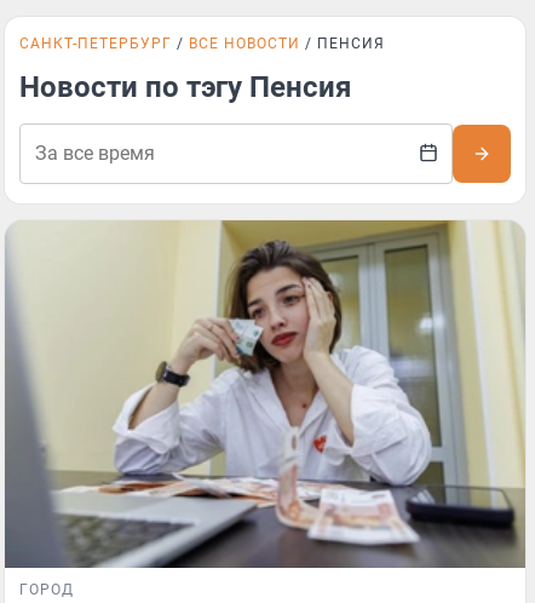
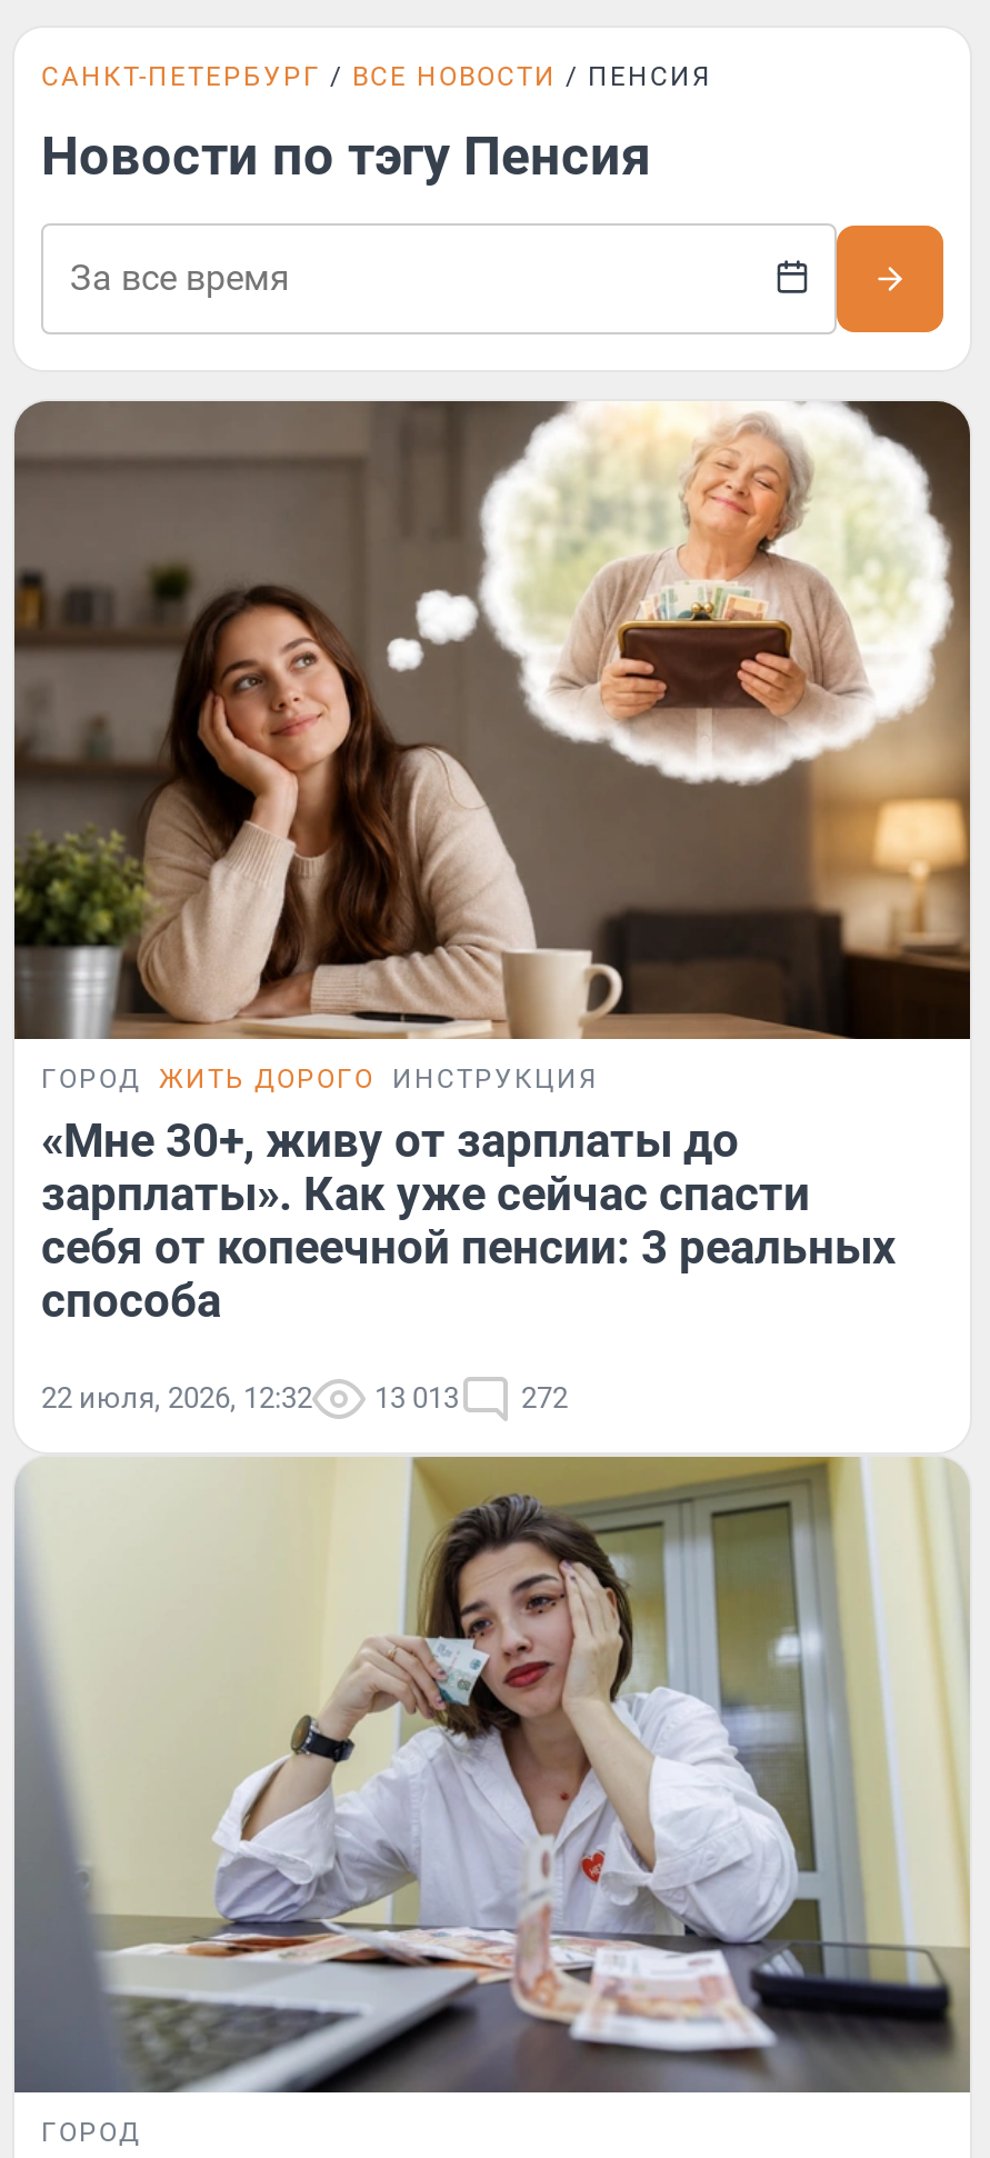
+ [image]
+ ГОРОД ЖИТЬ ДОРОГО ИНСТРУКЦИЯ
+ «Мне 30+, живу от зарплаты до
+ зарплаты». Как уже сейчас спасти
+ себя от копеечной пенсии: 3 реальных
+ способа
+ 22 июля, 2026, 12:32
+ 13 013
+ 272
